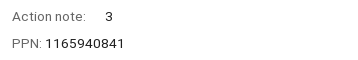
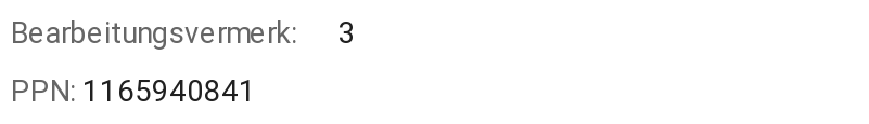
- Action note:
+ Bearbeitungsvermerk:
